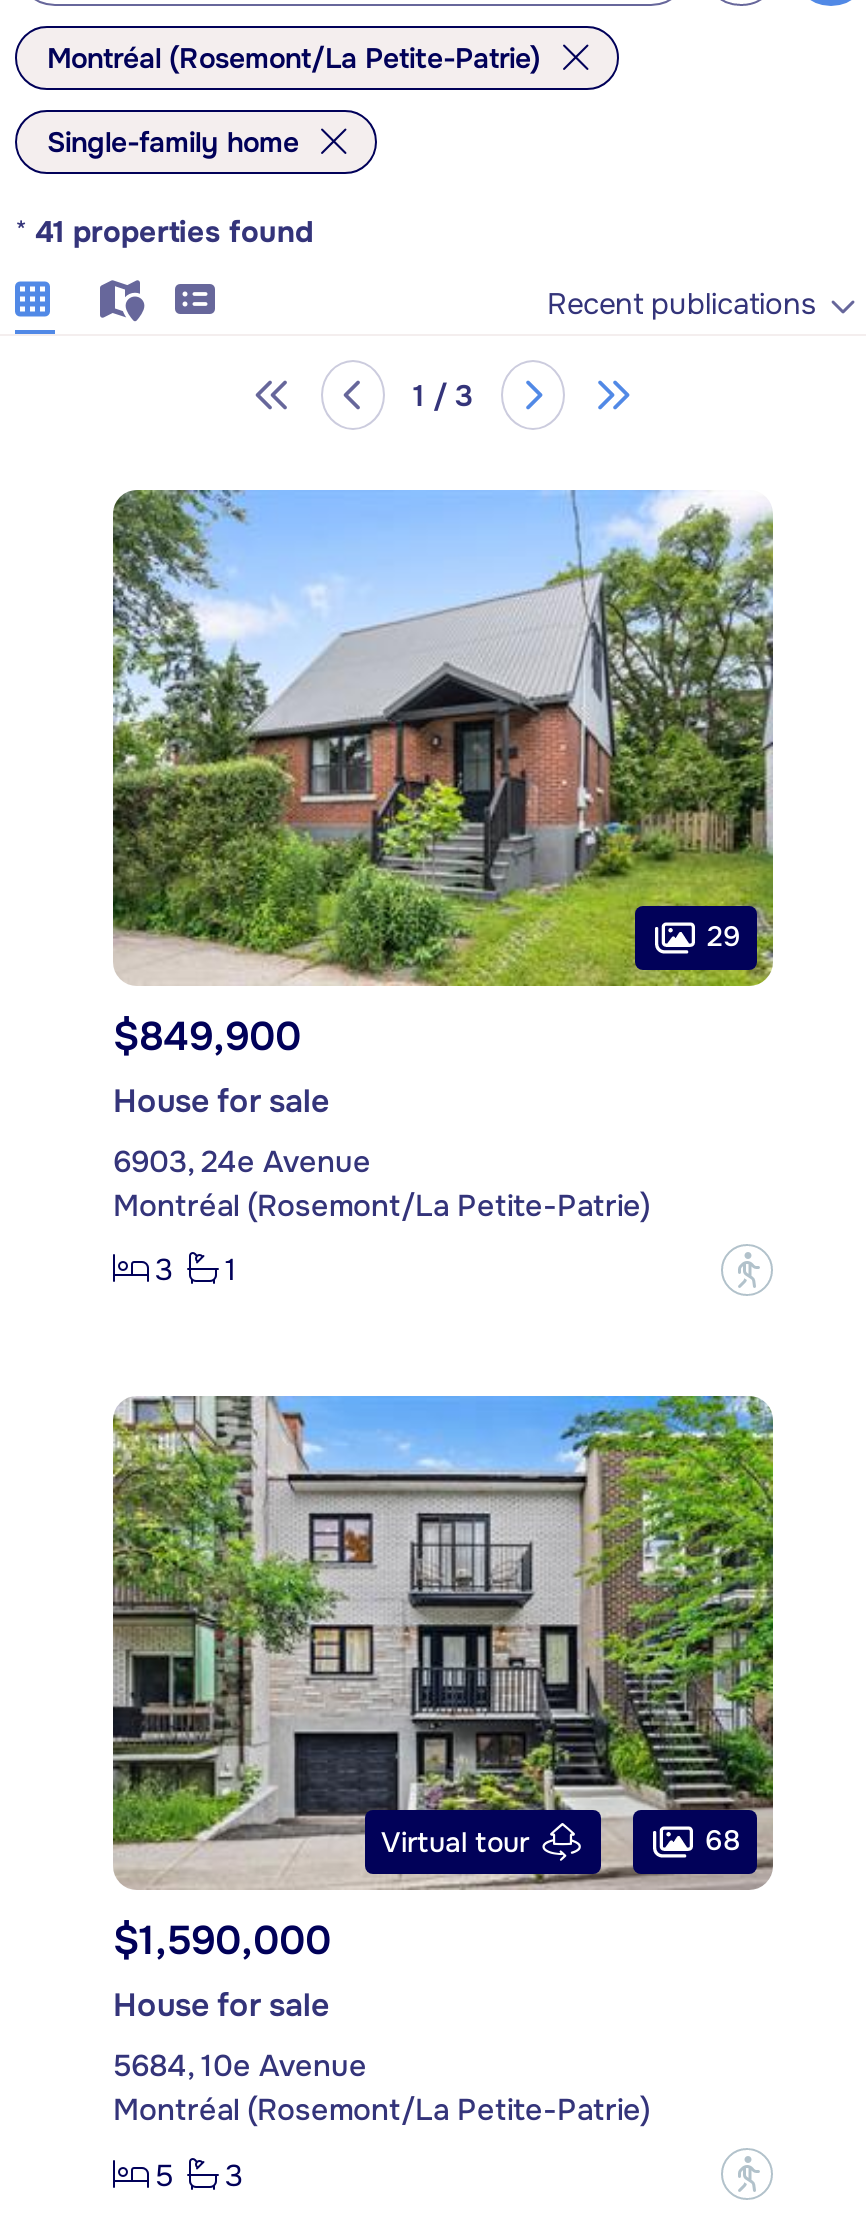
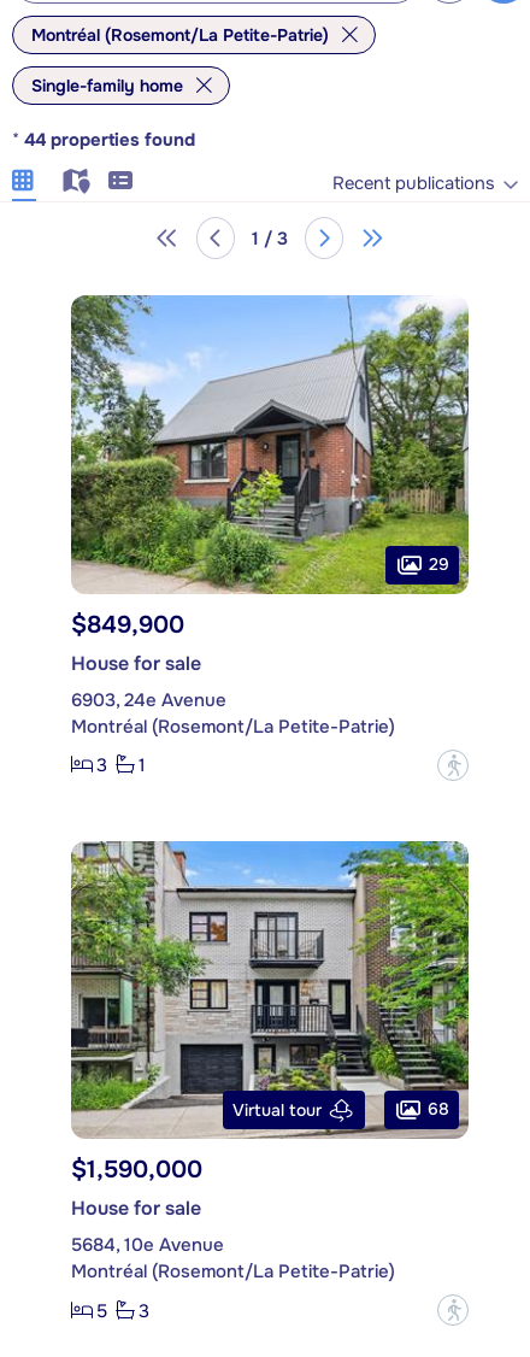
- * 41 properties found
+ * 44 properties found
